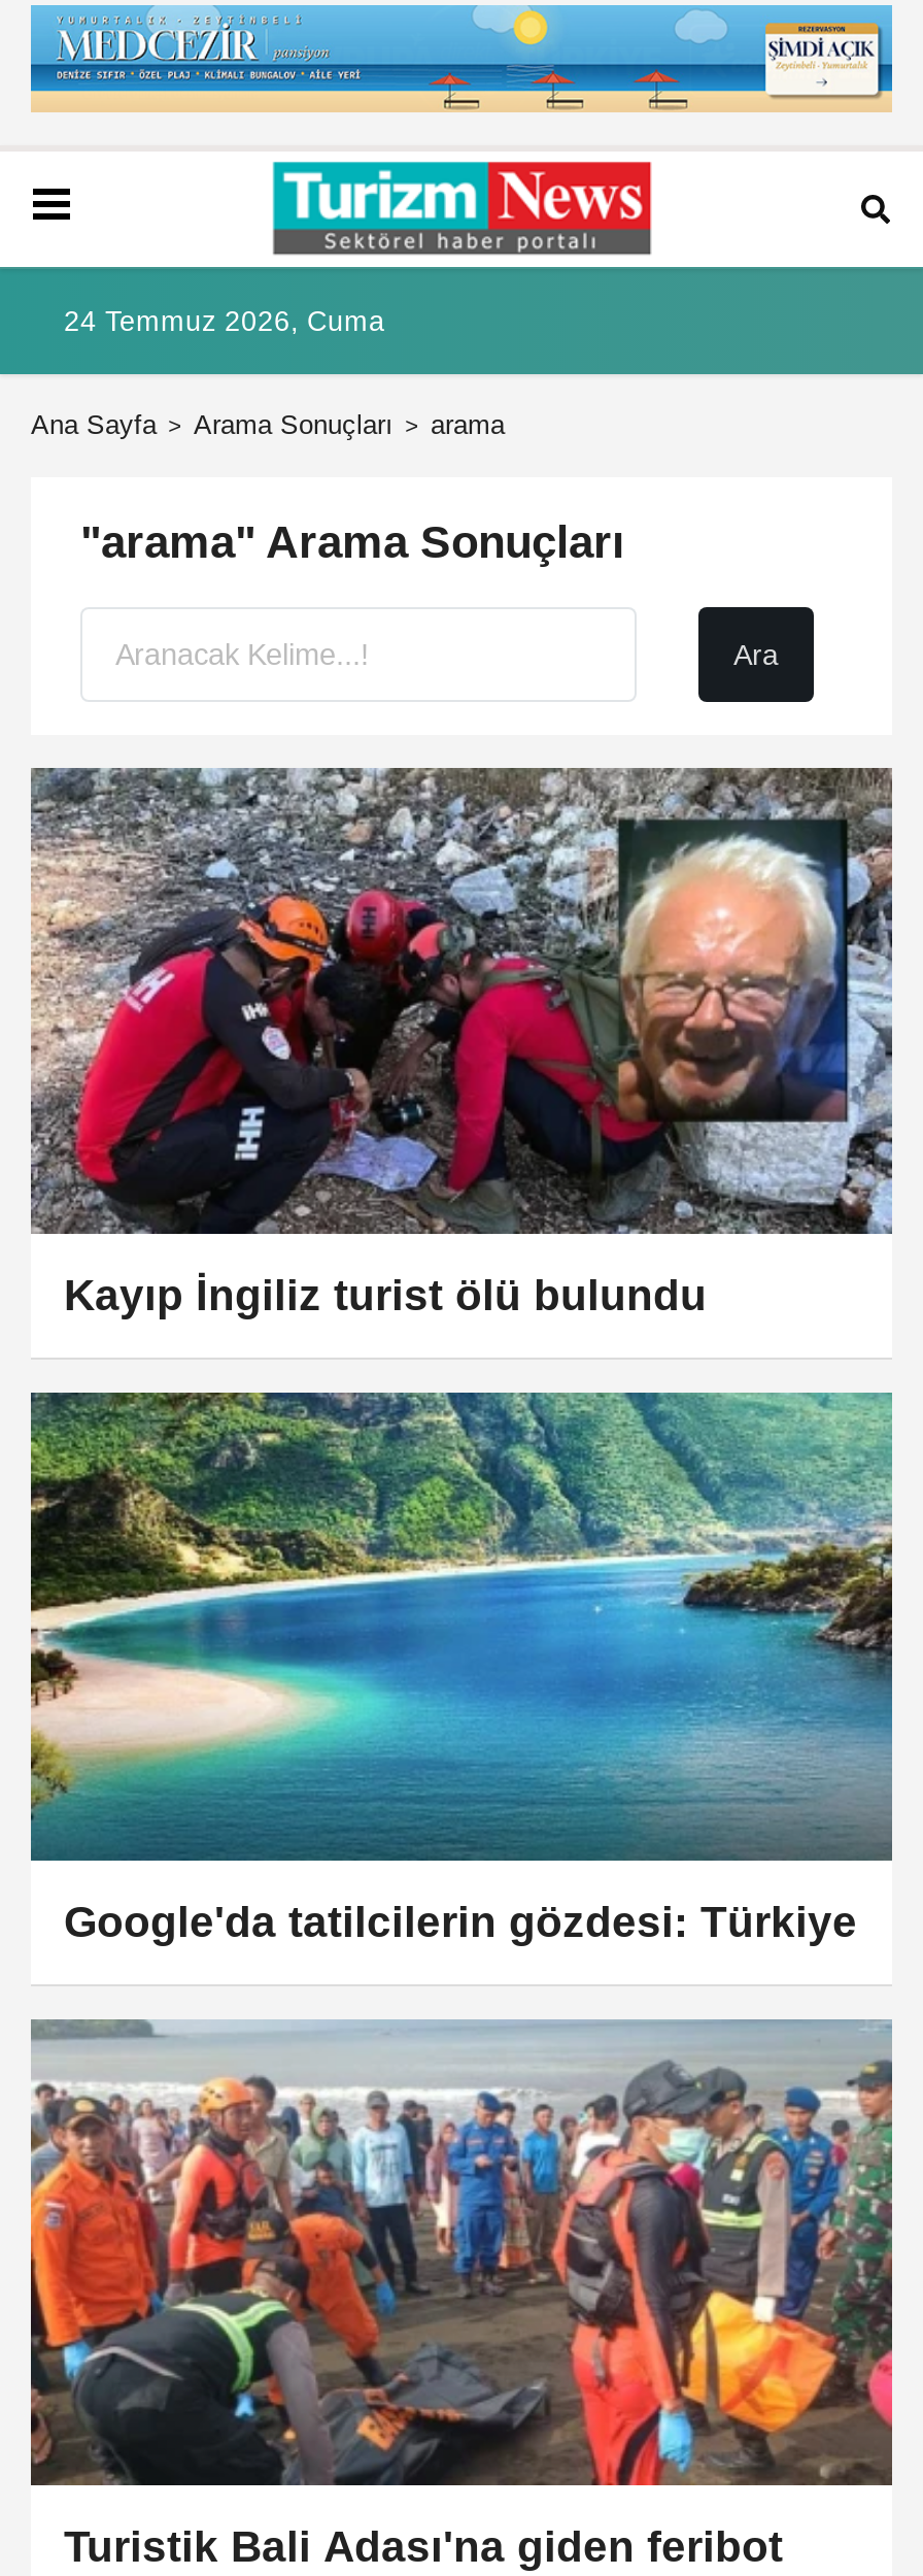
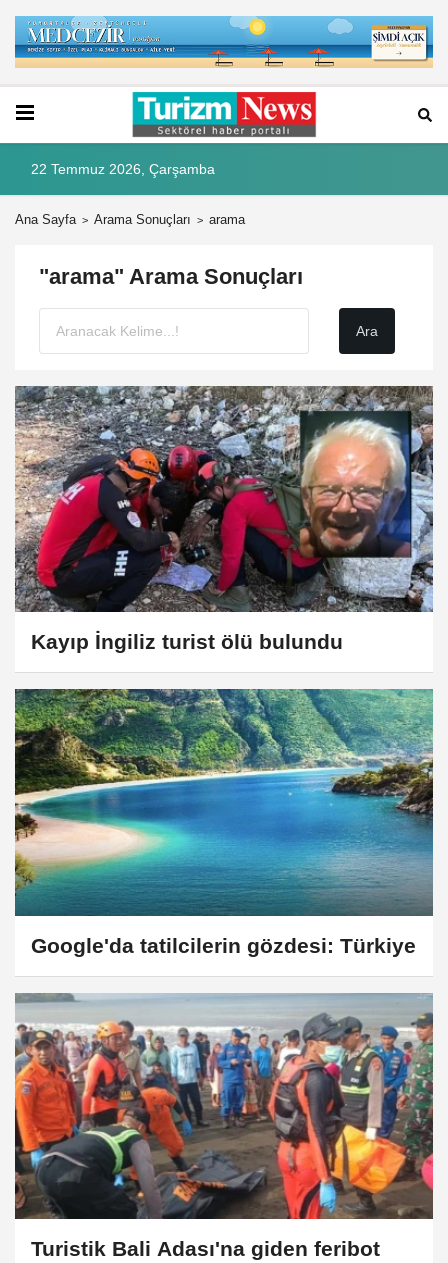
- 24 Temmuz 2026, Cuma
+ 22 Temmuz 2026, Çarşamba
